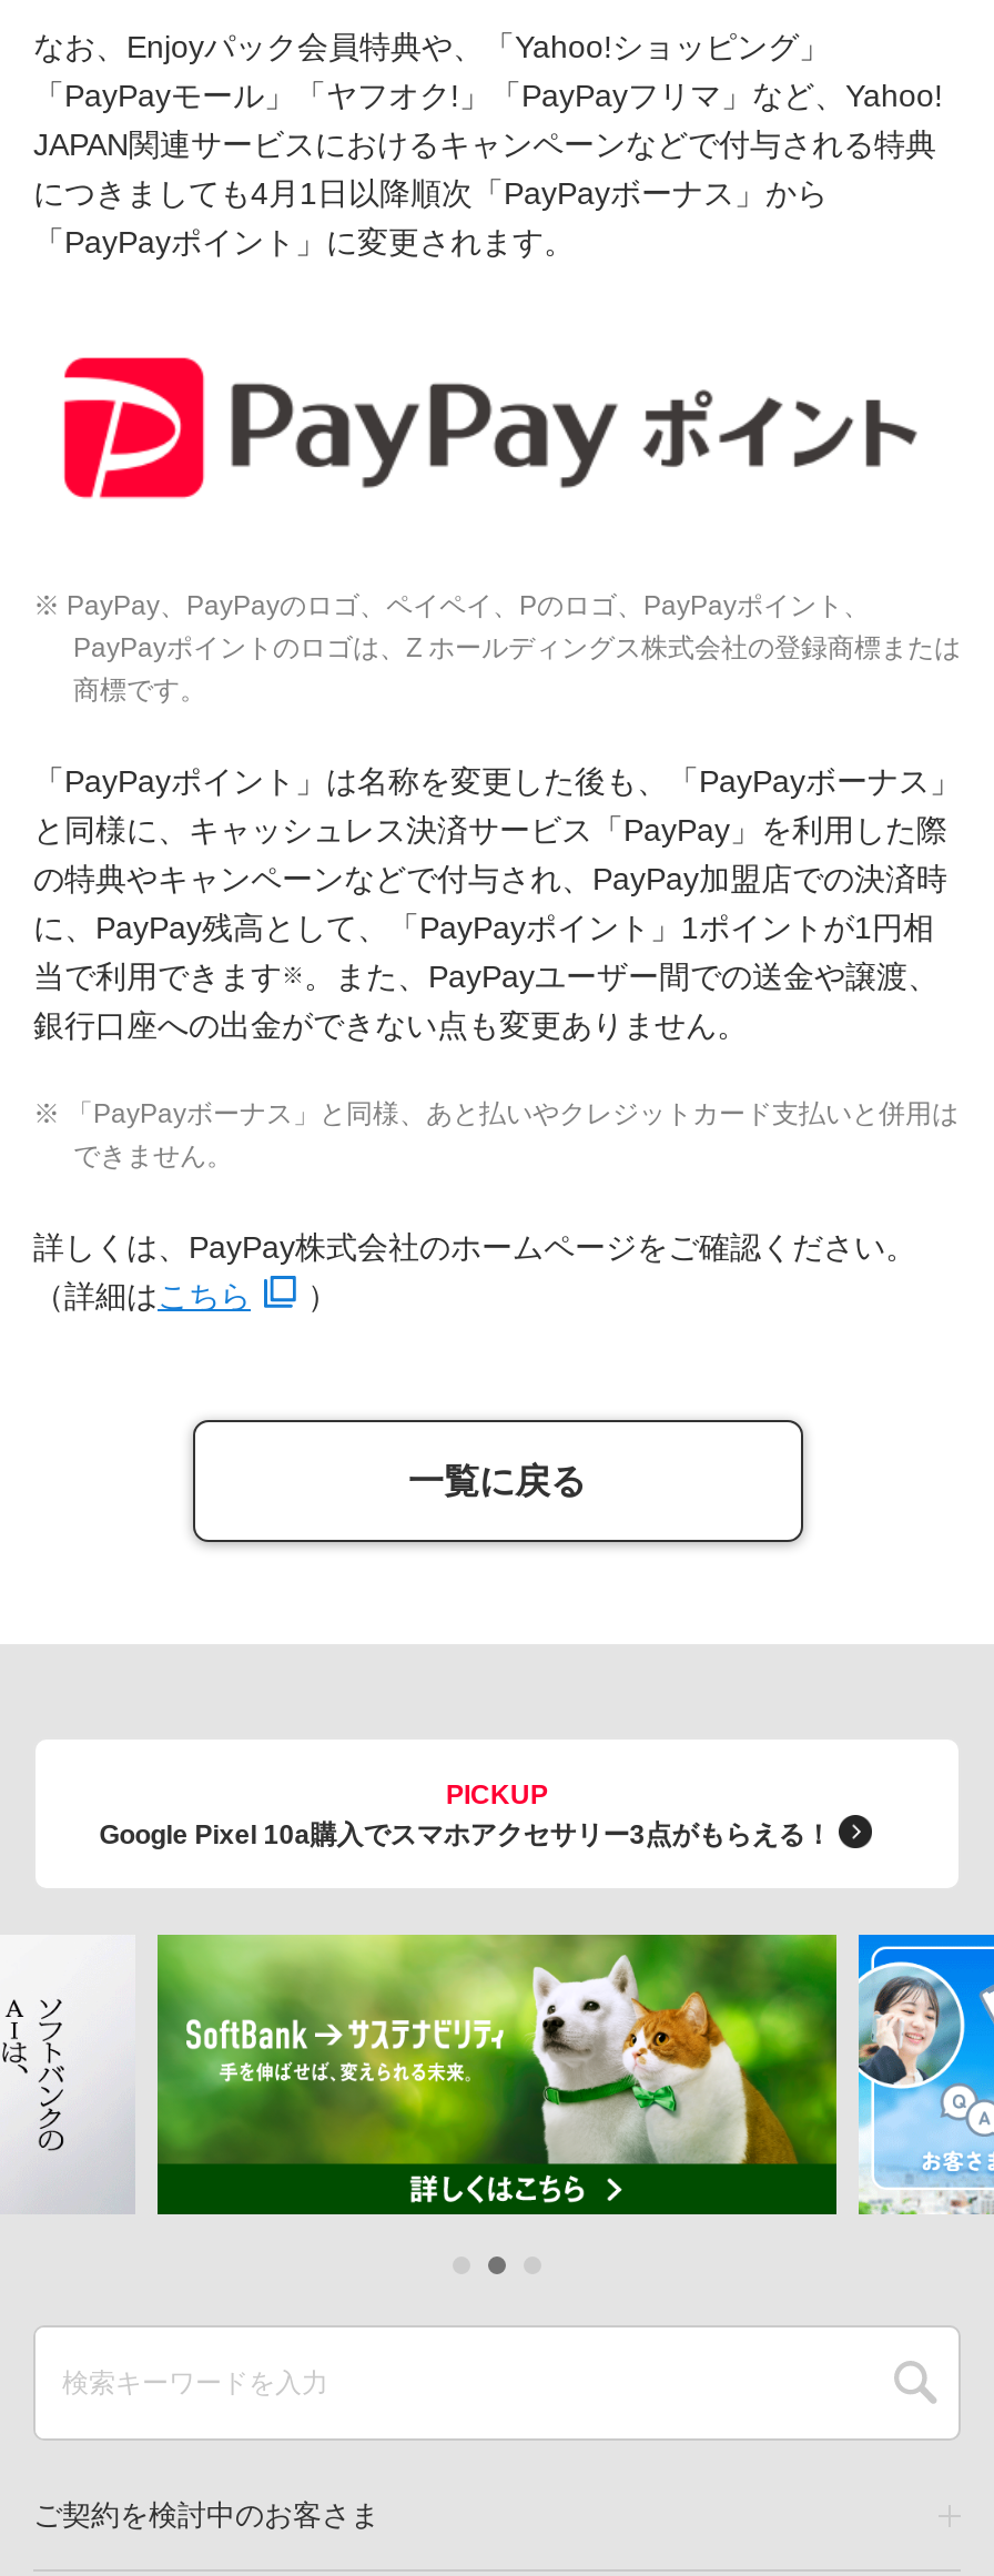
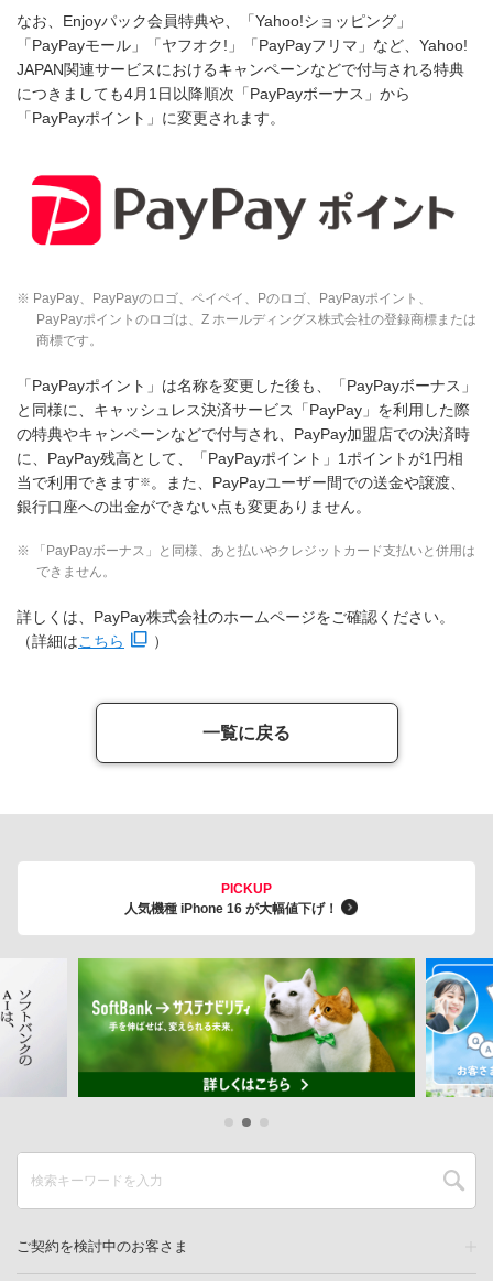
- Google Pixel 10a購入でスマホアクセサリー3点がもらえる！
+ 人気機種 iPhone 16 が大幅値下げ！
